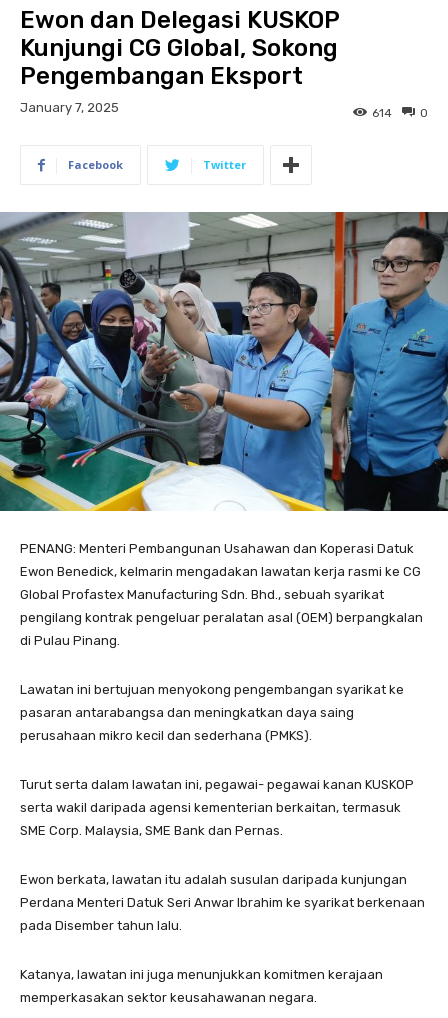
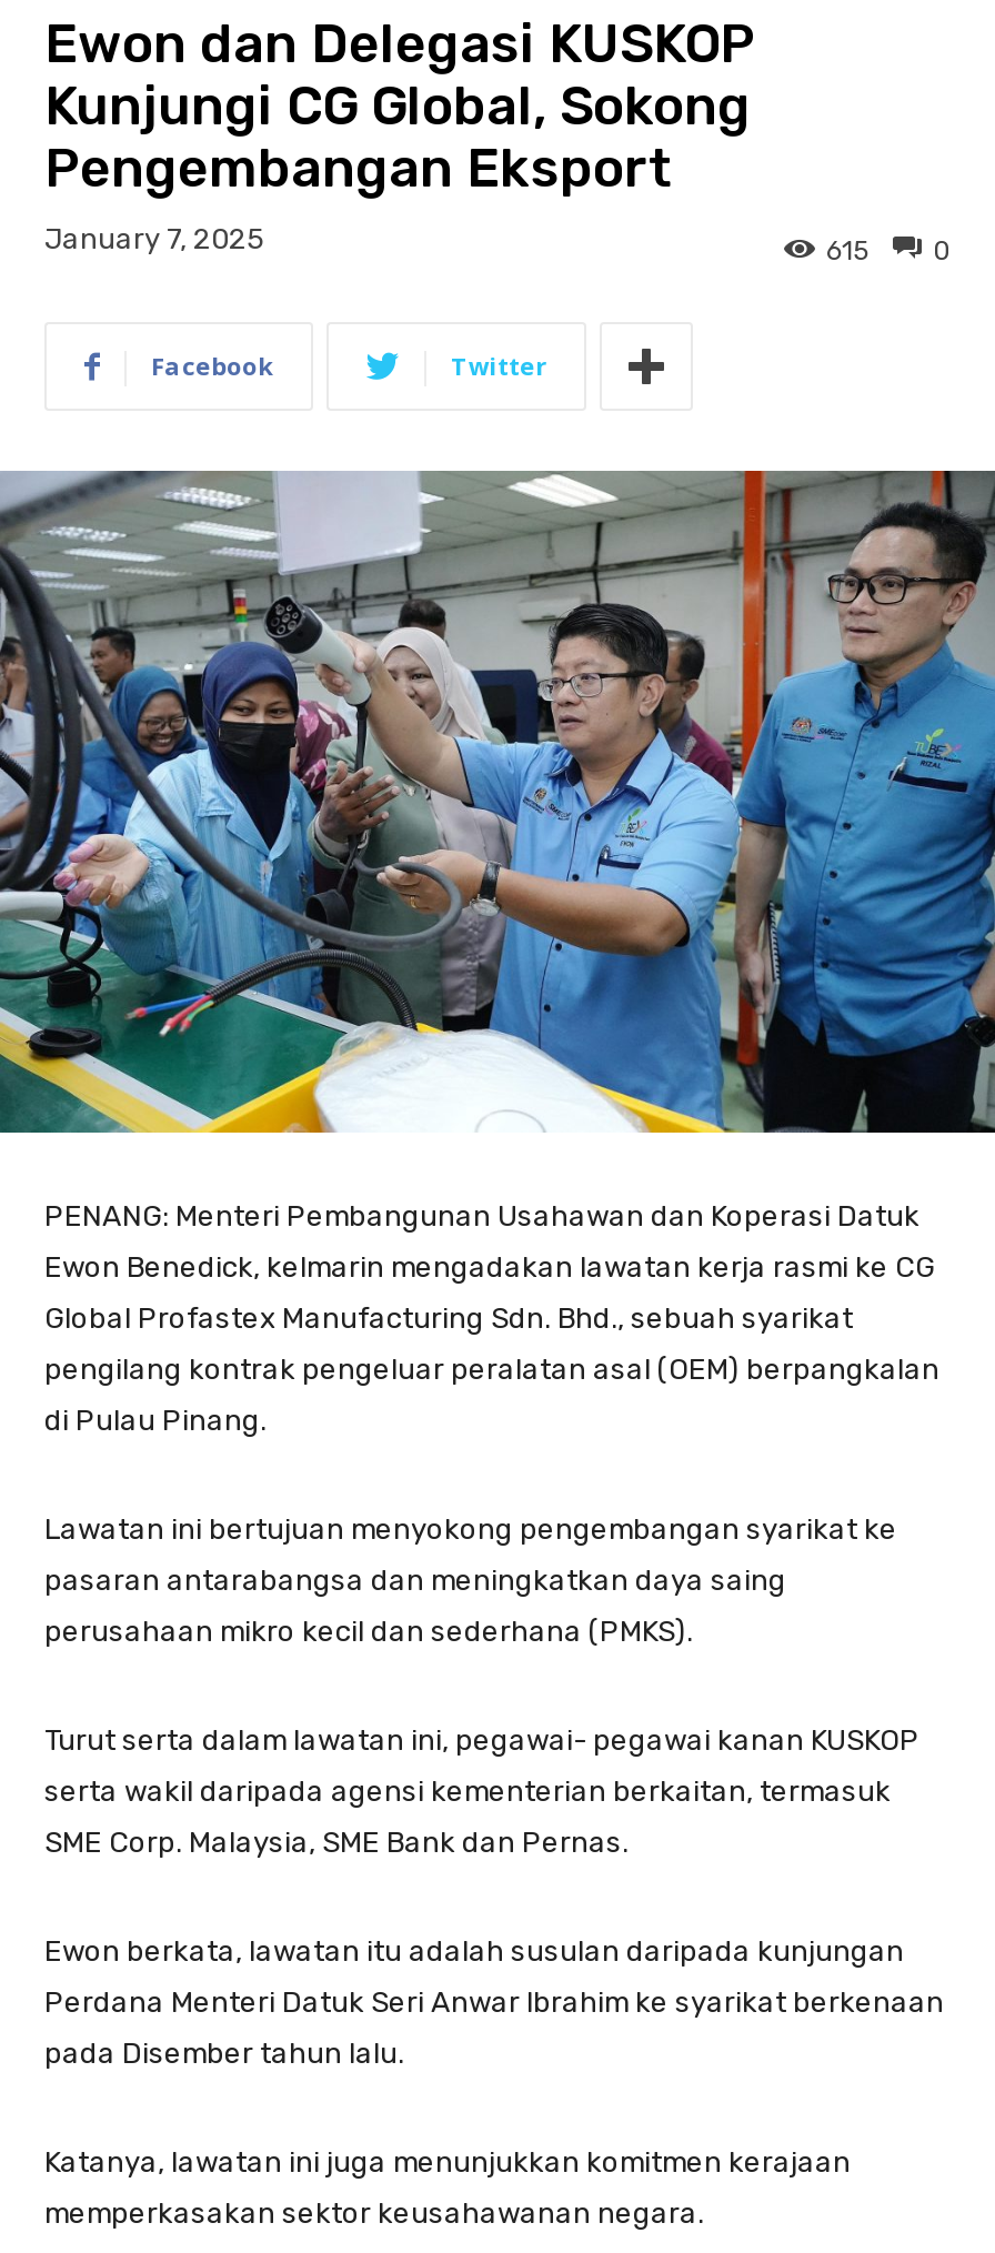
- 614 0
+ 615 0
